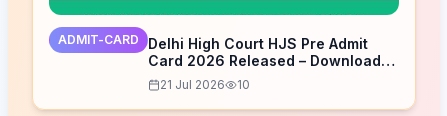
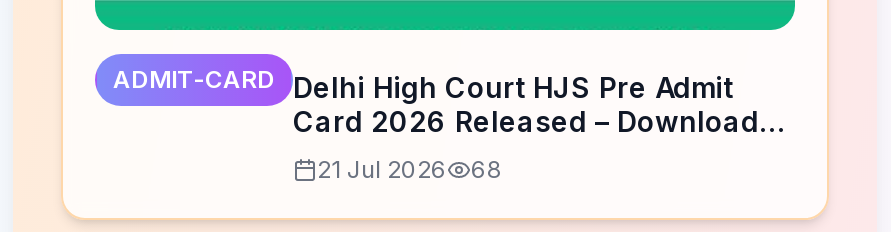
- 10
+ 68
